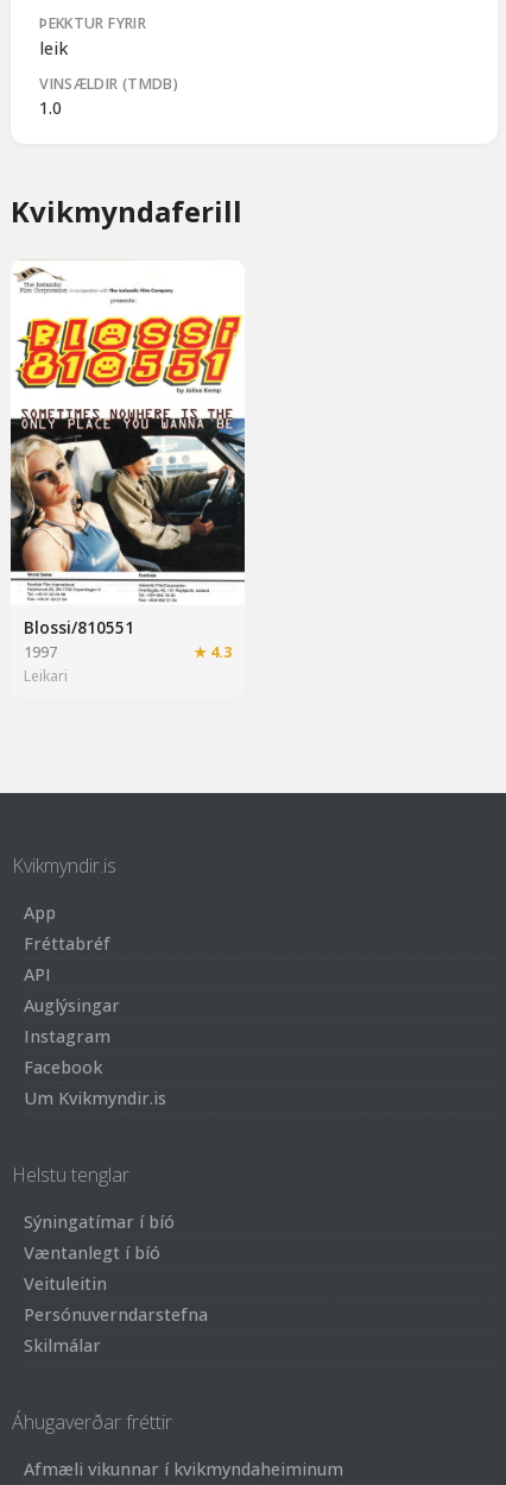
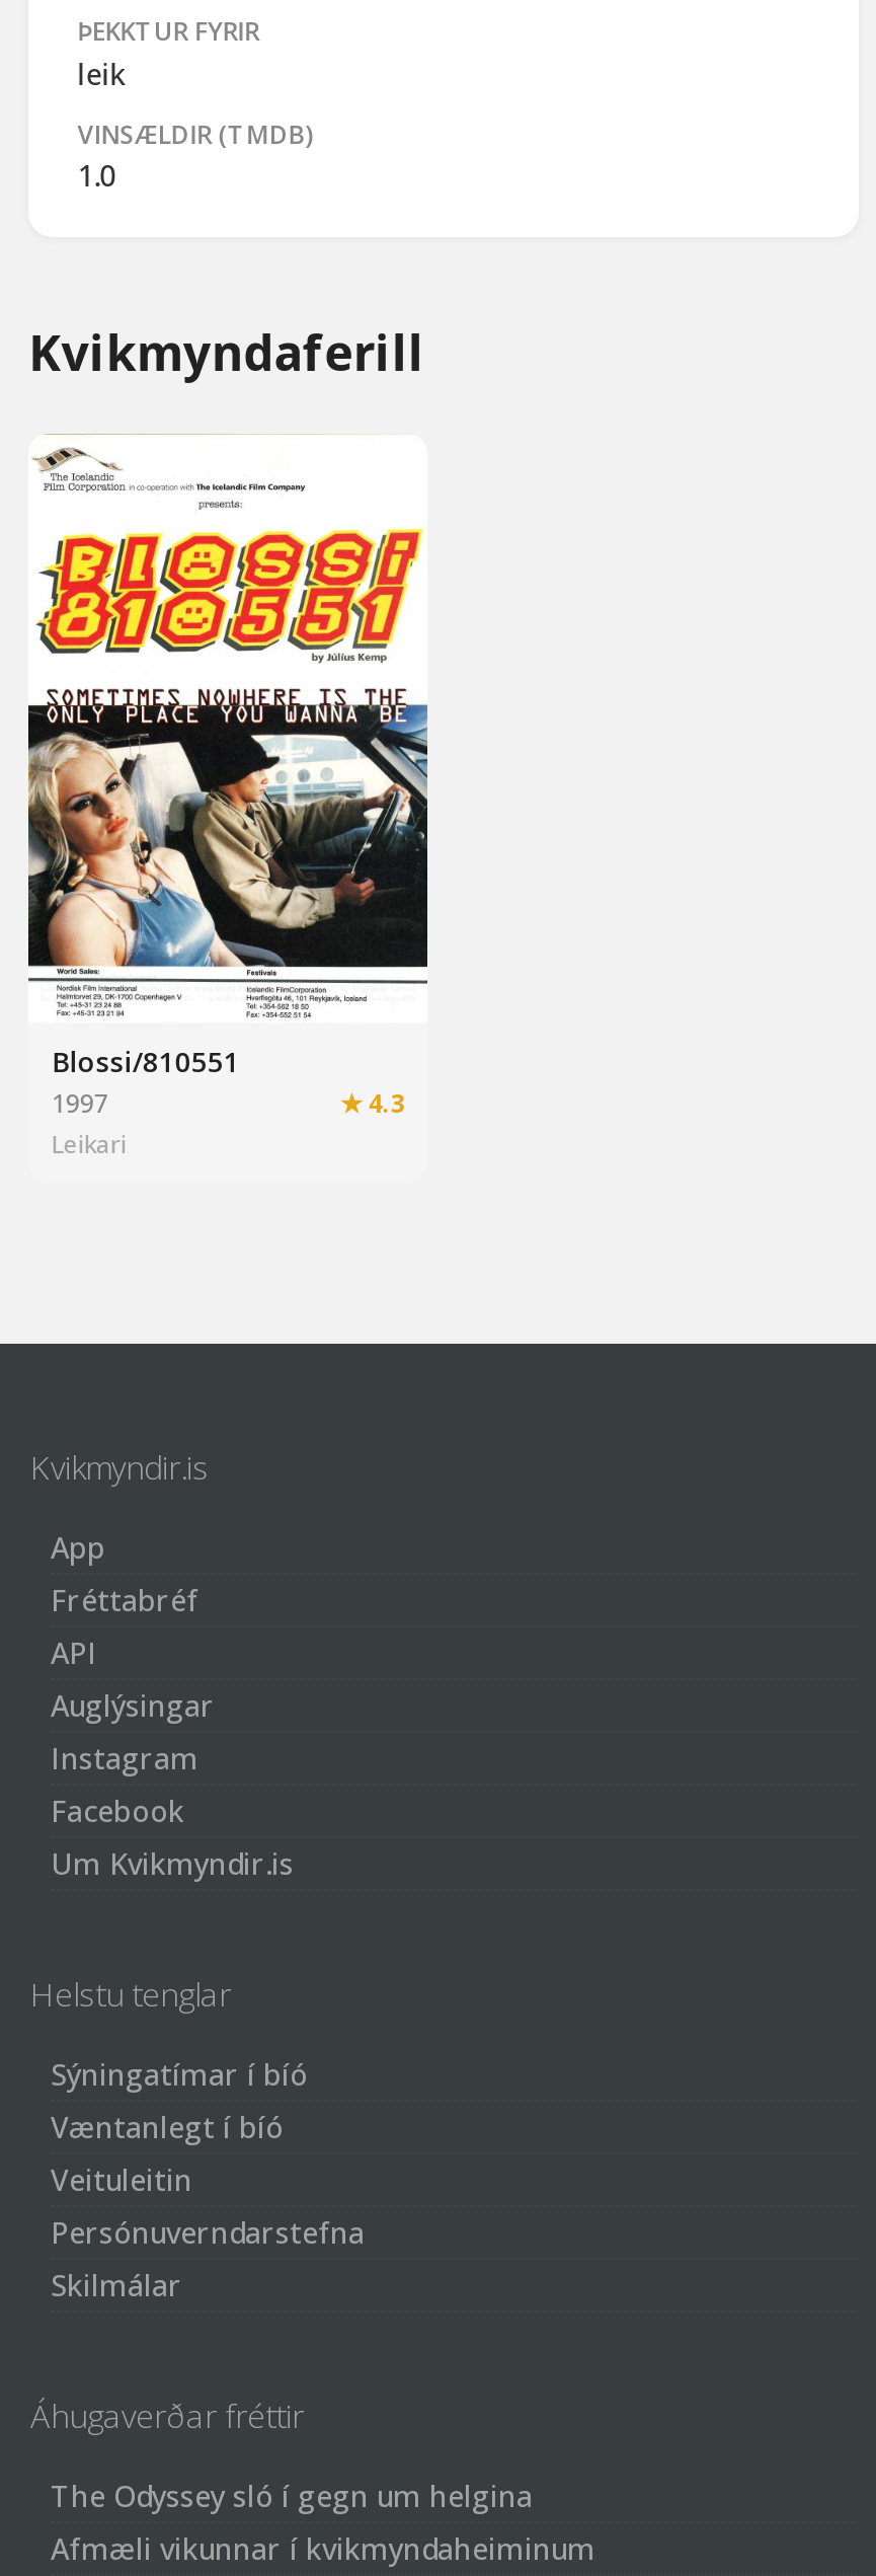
+ The Odyssey sló í gegn um helgina
